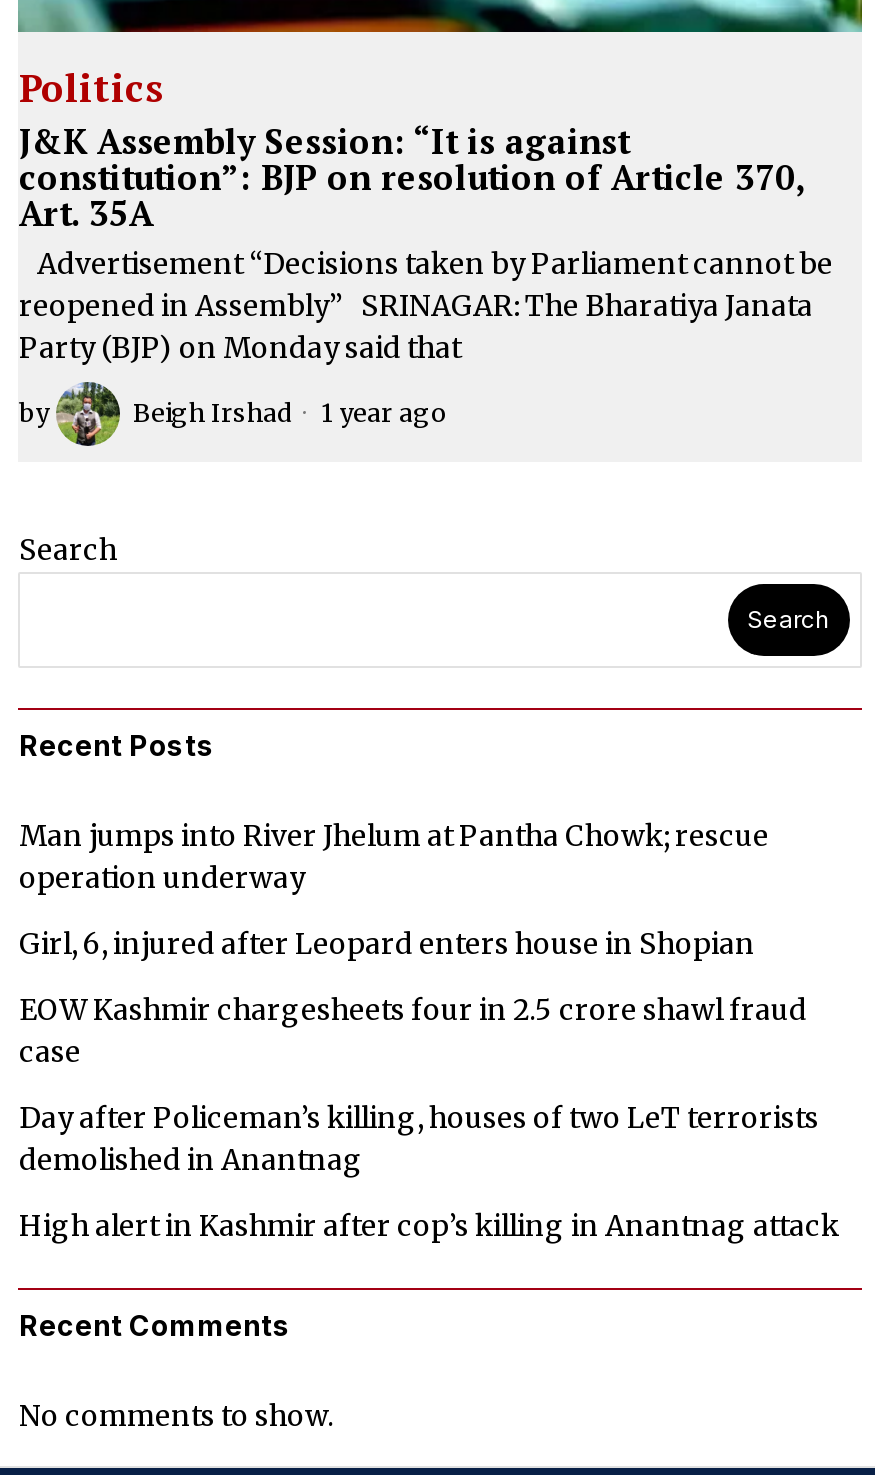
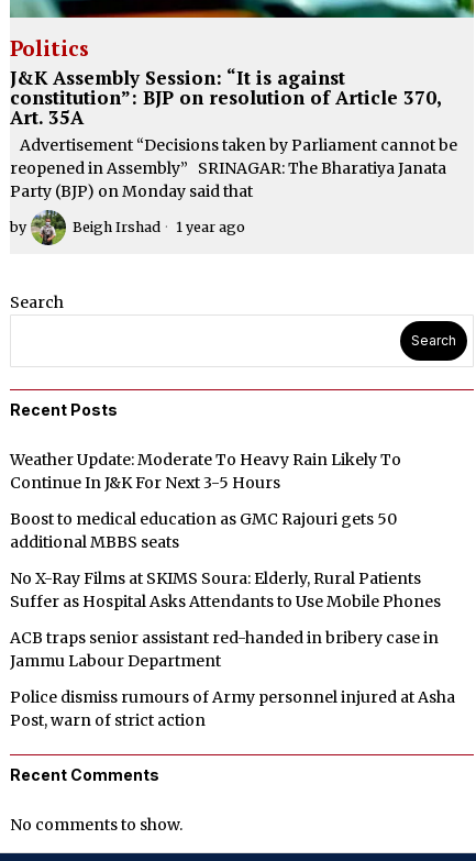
- Man jumps into River Jhelum at Pantha Chowk; rescue
- operation underway
+ Weather Update: Moderate To Heavy Rain Likely To
+ Continue In J&K For Next 3-5 Hours

- Girl, 6, injured after Leopard enters house in Shopian
+ Boost to medical education as GMC Rajouri gets 50
+ additional MBBS seats

- EOW Kashmir chargesheets four in 2.5 crore shawl fraud
- case
+ No X-Ray Films at SKIMS Soura: Elderly, Rural Patients
+ Suffer as Hospital Asks Attendants to Use Mobile Phones

- Day after Policeman’s killing, houses of two LeT terrorists
- demolished in Anantnag
+ ACB traps senior assistant red-handed in bribery case in
+ Jammu Labour Department

- High alert in Kashmir after cop’s killing in Anantnag attack
+ Police dismiss rumours of Army personnel injured at Asha
+ Post, warn of strict action
